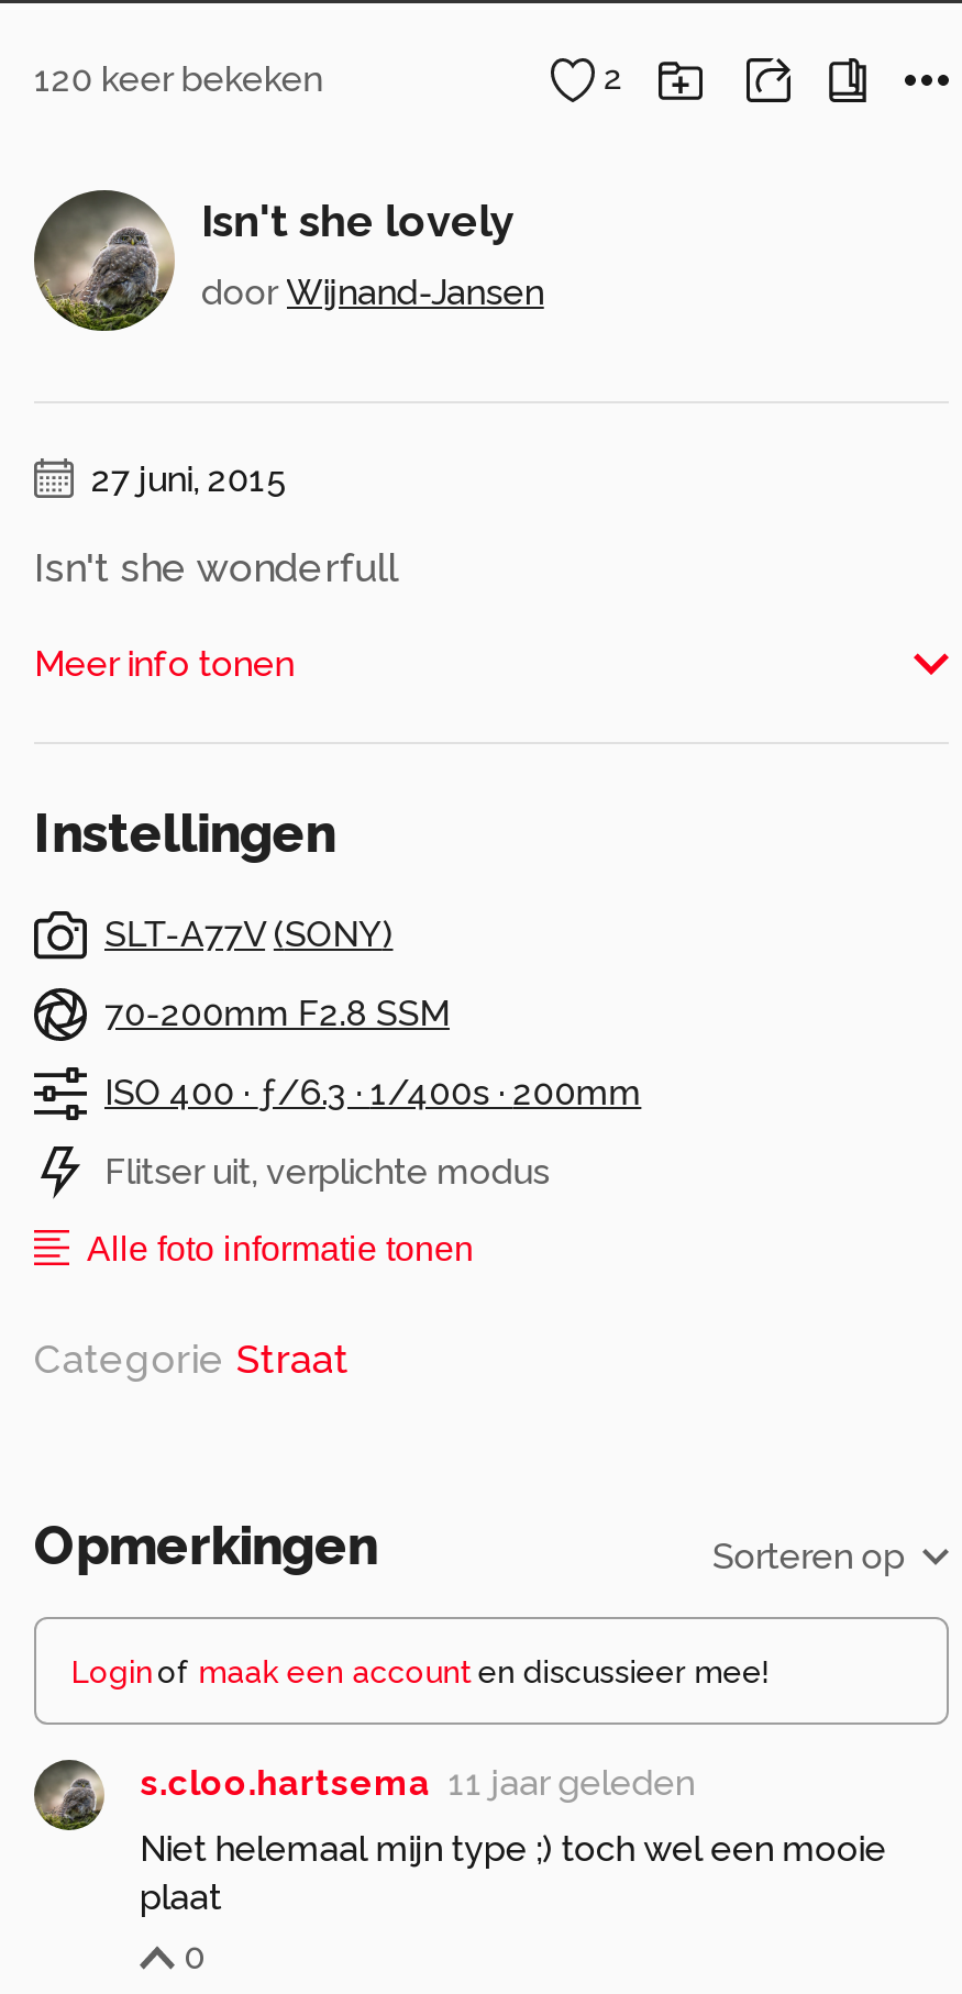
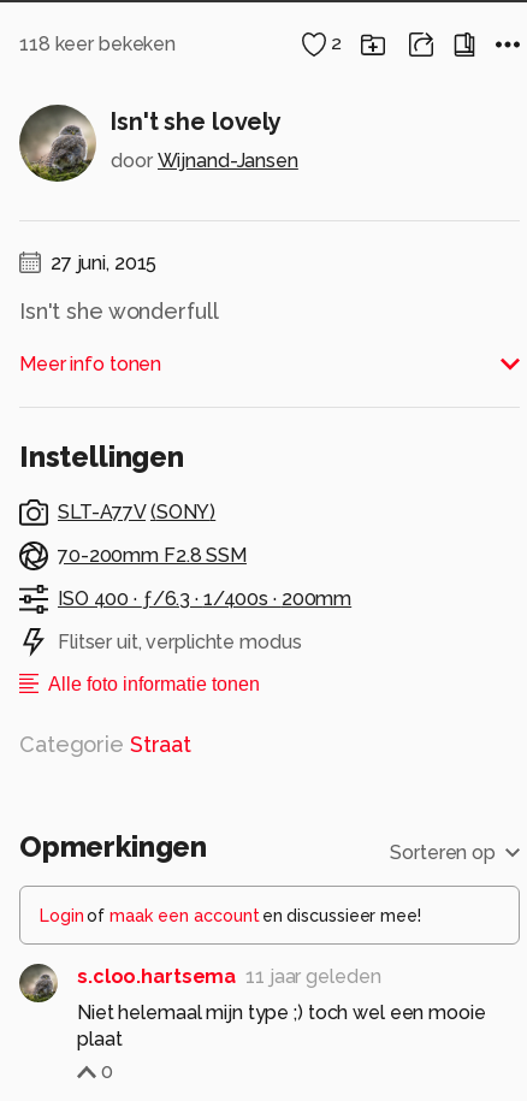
- 120 keer bekeken
+ 118 keer bekeken
